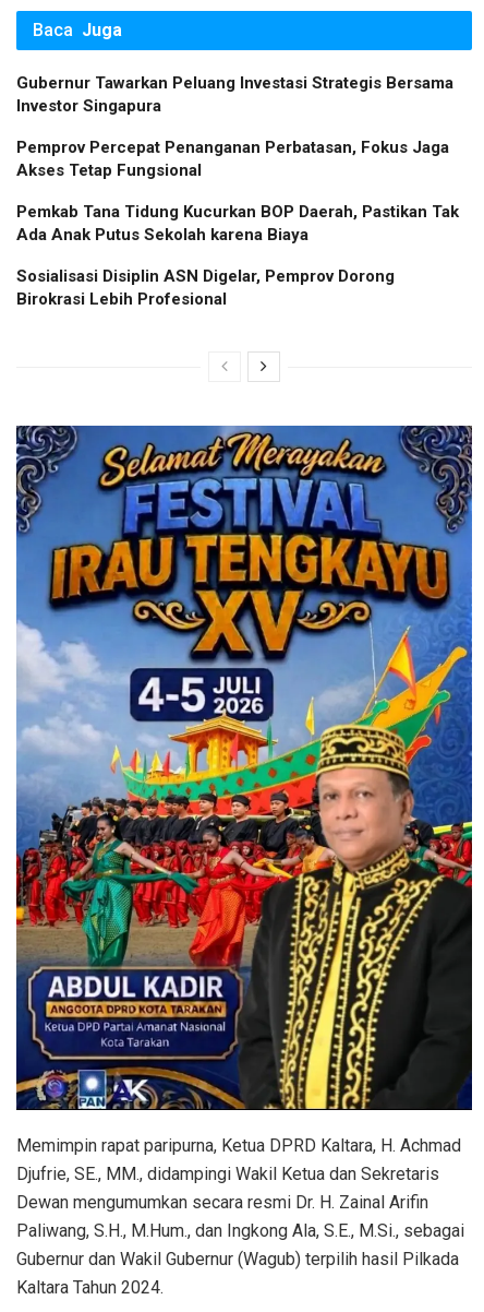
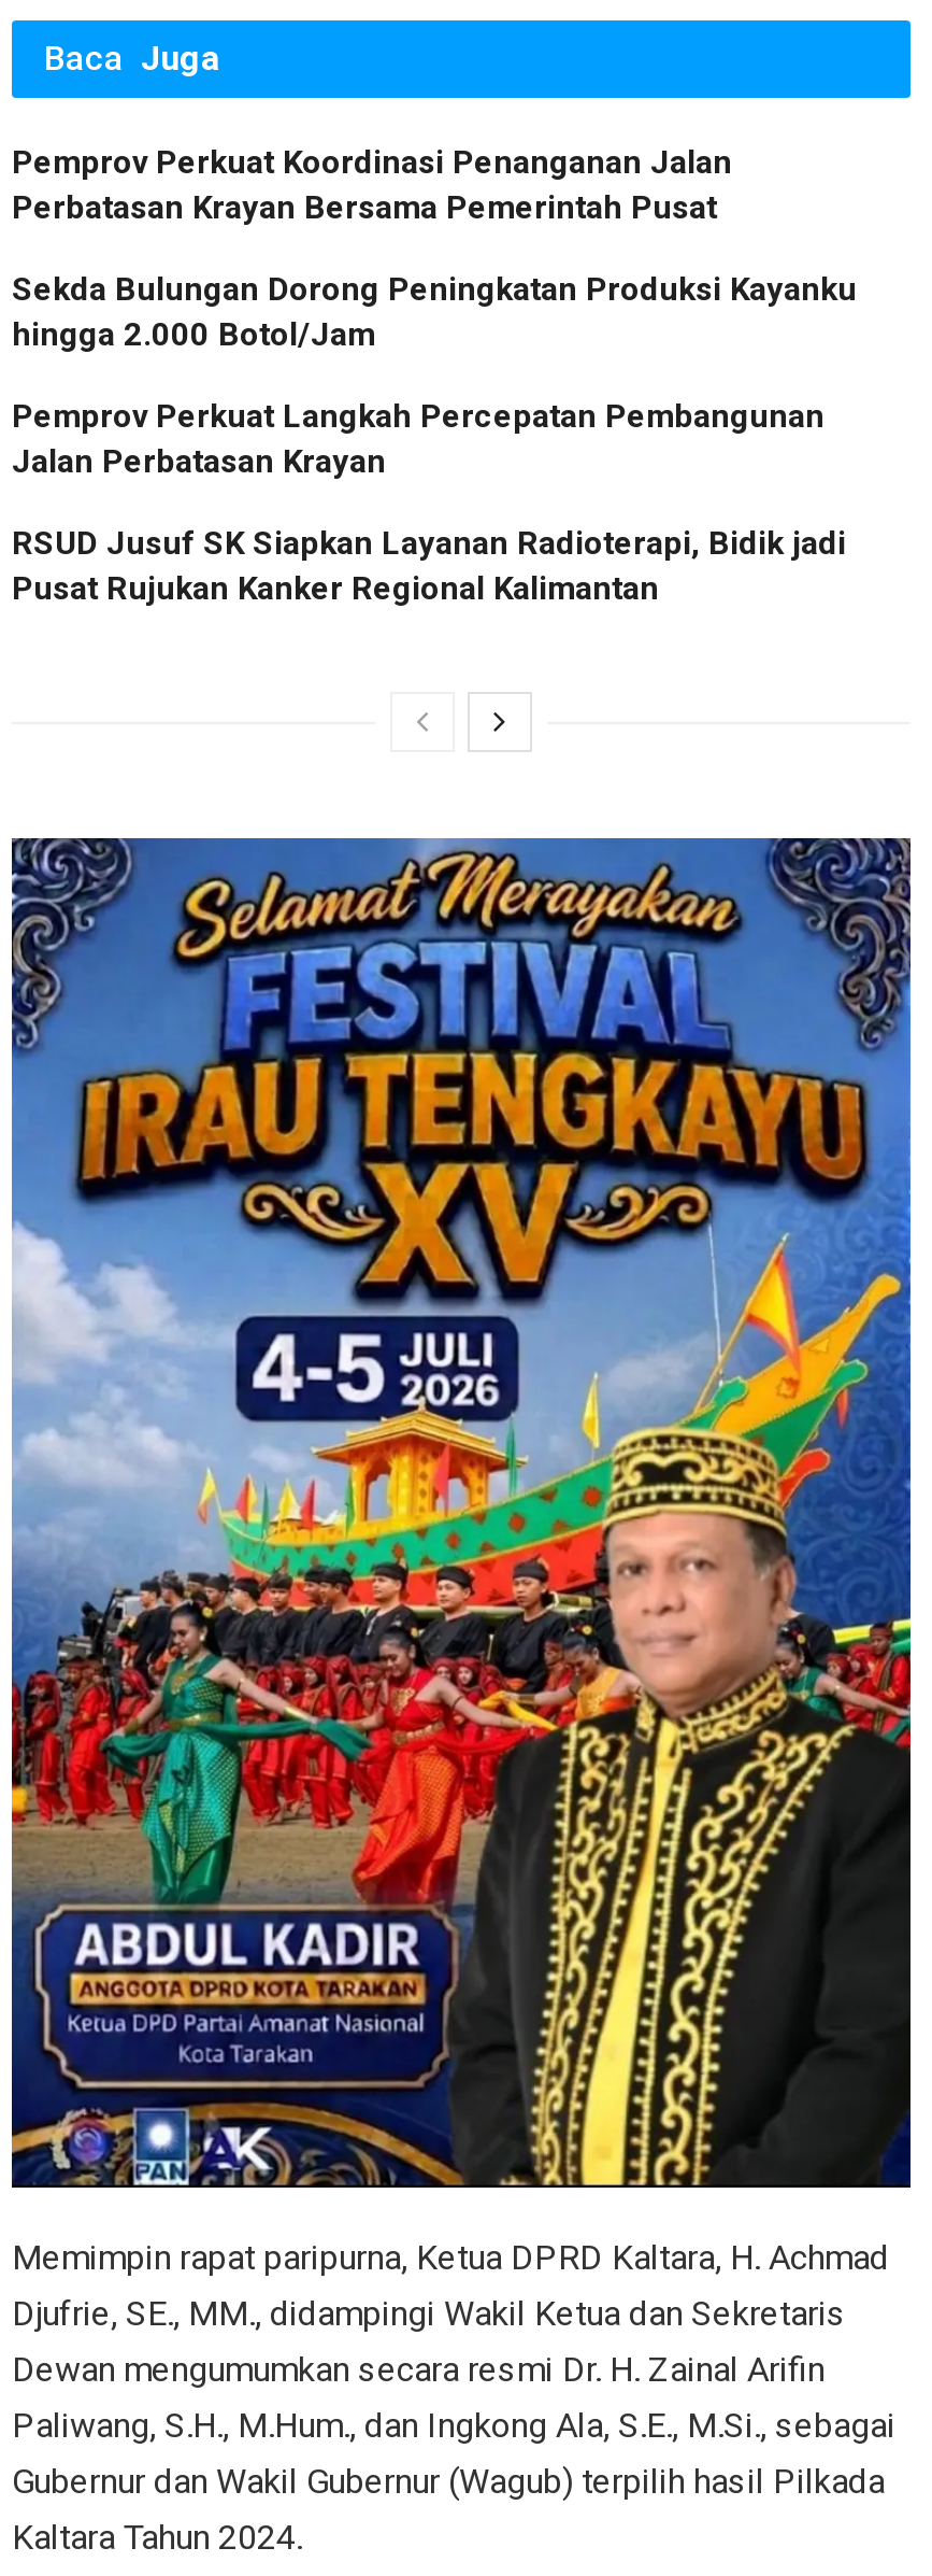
- Gubernur Tawarkan Peluang Investasi Strategis Bersama
- Investor Singapura
+ Pemprov Perkuat Koordinasi Penanganan Jalan
+ Perbatasan Krayan Bersama Pemerintah Pusat

- Pemprov Percepat Penanganan Perbatasan, Fokus Jaga
- Akses Tetap Fungsional
+ Sekda Bulungan Dorong Peningkatan Produksi Kayanku
+ hingga 2.000 Botol/Jam

- Pemkab Tana Tidung Kucurkan BOP Daerah, Pastikan Tak
- Ada Anak Putus Sekolah karena Biaya
+ Pemprov Perkuat Langkah Percepatan Pembangunan
+ Jalan Perbatasan Krayan

- Sosialisasi Disiplin ASN Digelar, Pemprov Dorong
- Birokrasi Lebih Profesional
+ RSUD Jusuf SK Siapkan Layanan Radioterapi, Bidik jadi
+ Pusat Rujukan Kanker Regional Kalimantan
